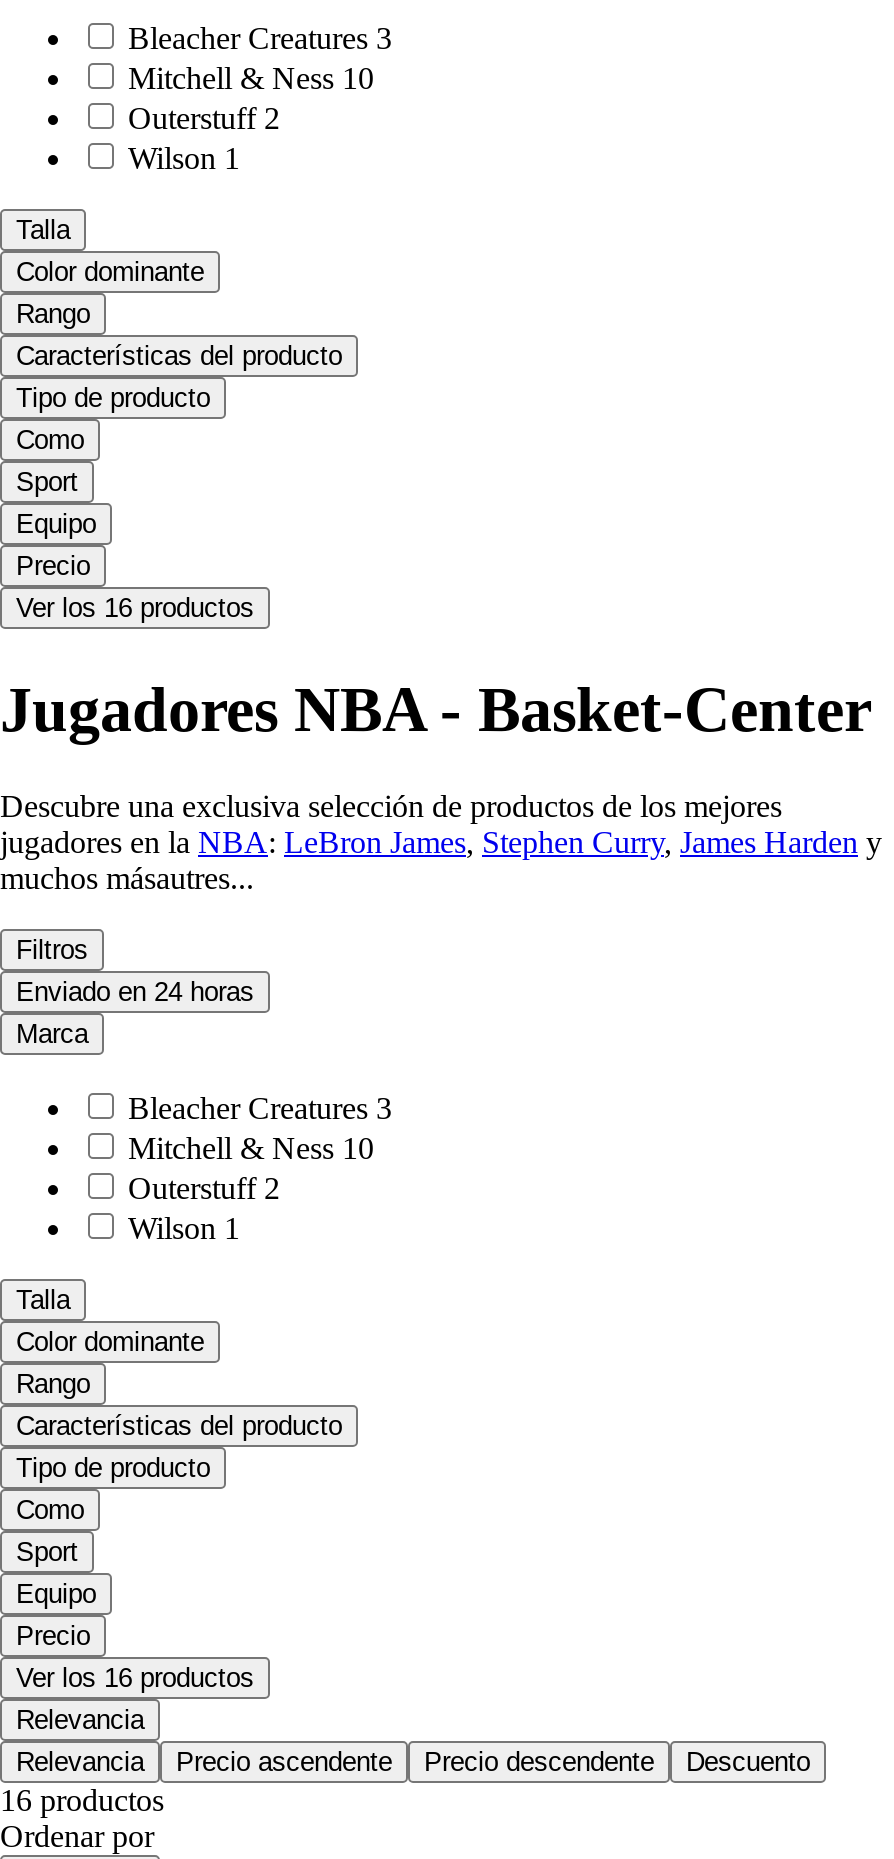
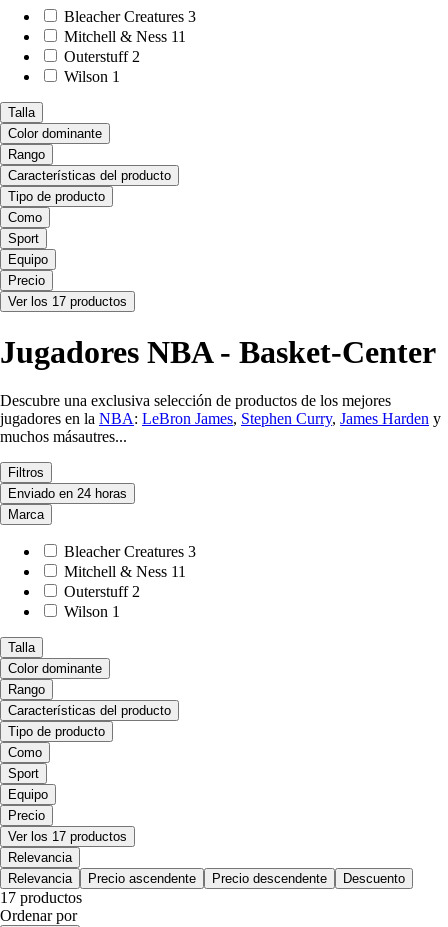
- Mitchell & Ness 10
+ Mitchell & Ness 11

- Ver los 16 productos
+ Ver los 17 productos

- Mitchell & Ness 10
+ Mitchell & Ness 11

- Ver los 16 productos
+ Ver los 17 productos

- 16 productos
+ 17 productos
